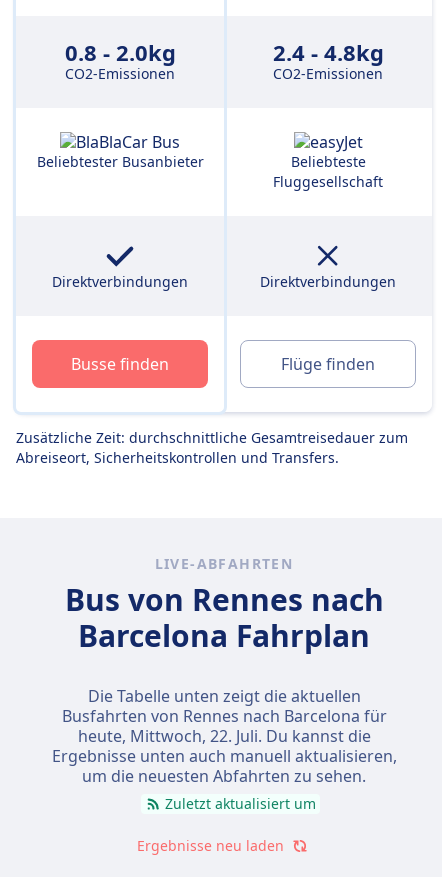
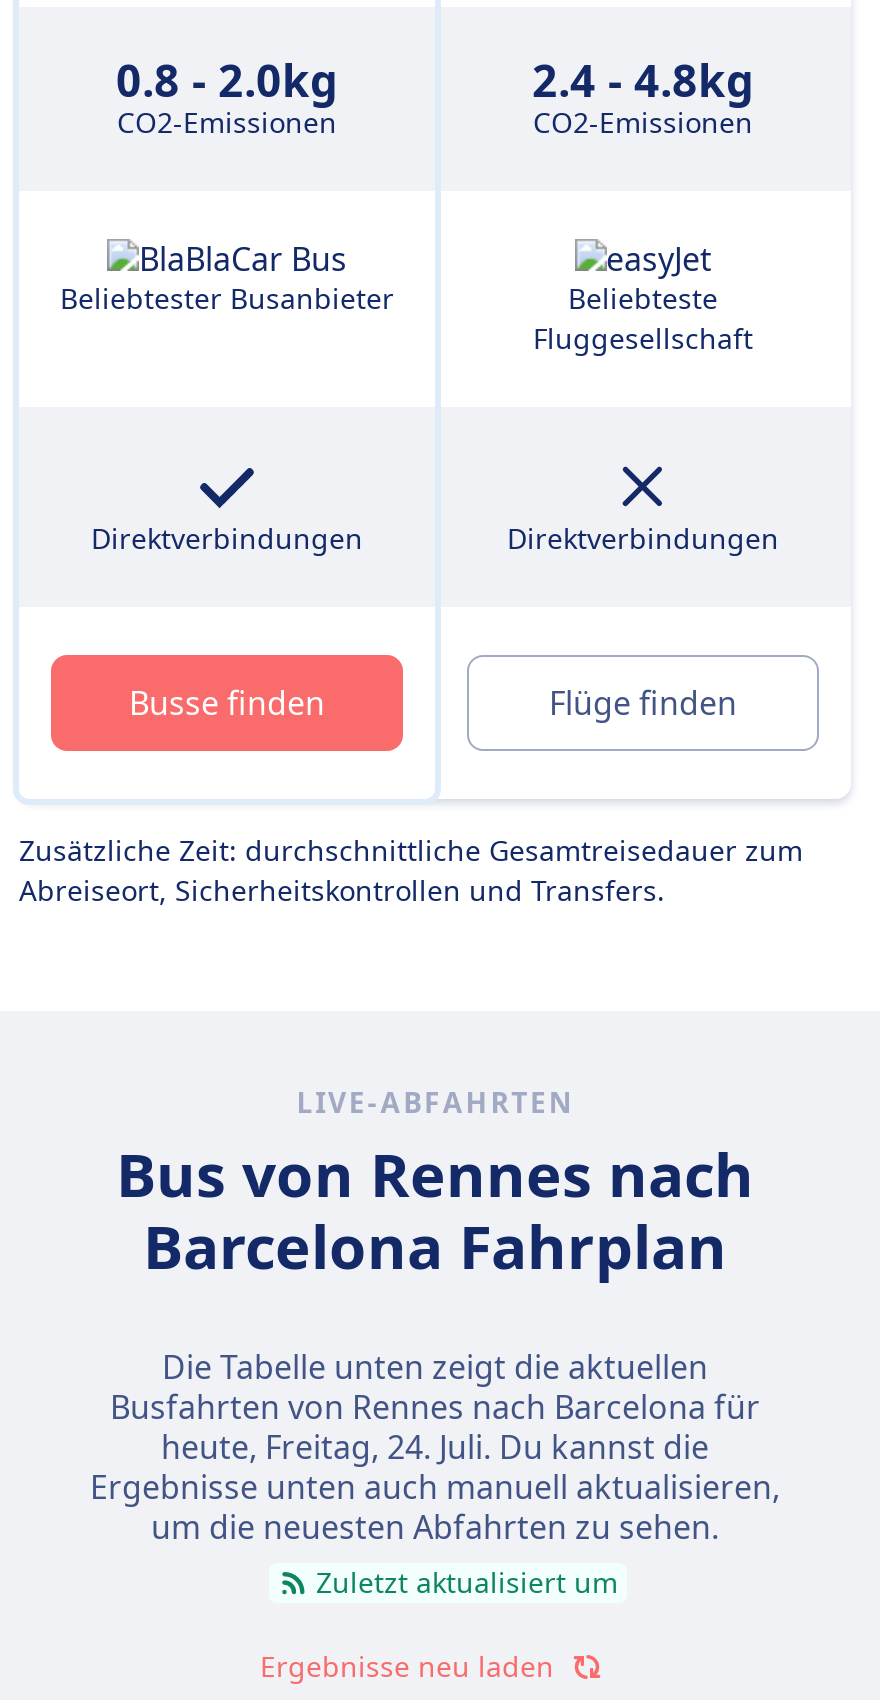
- heute, Mittwoch, 22. Juli. Du kannst die
+ heute, Freitag, 24. Juli. Du kannst die
